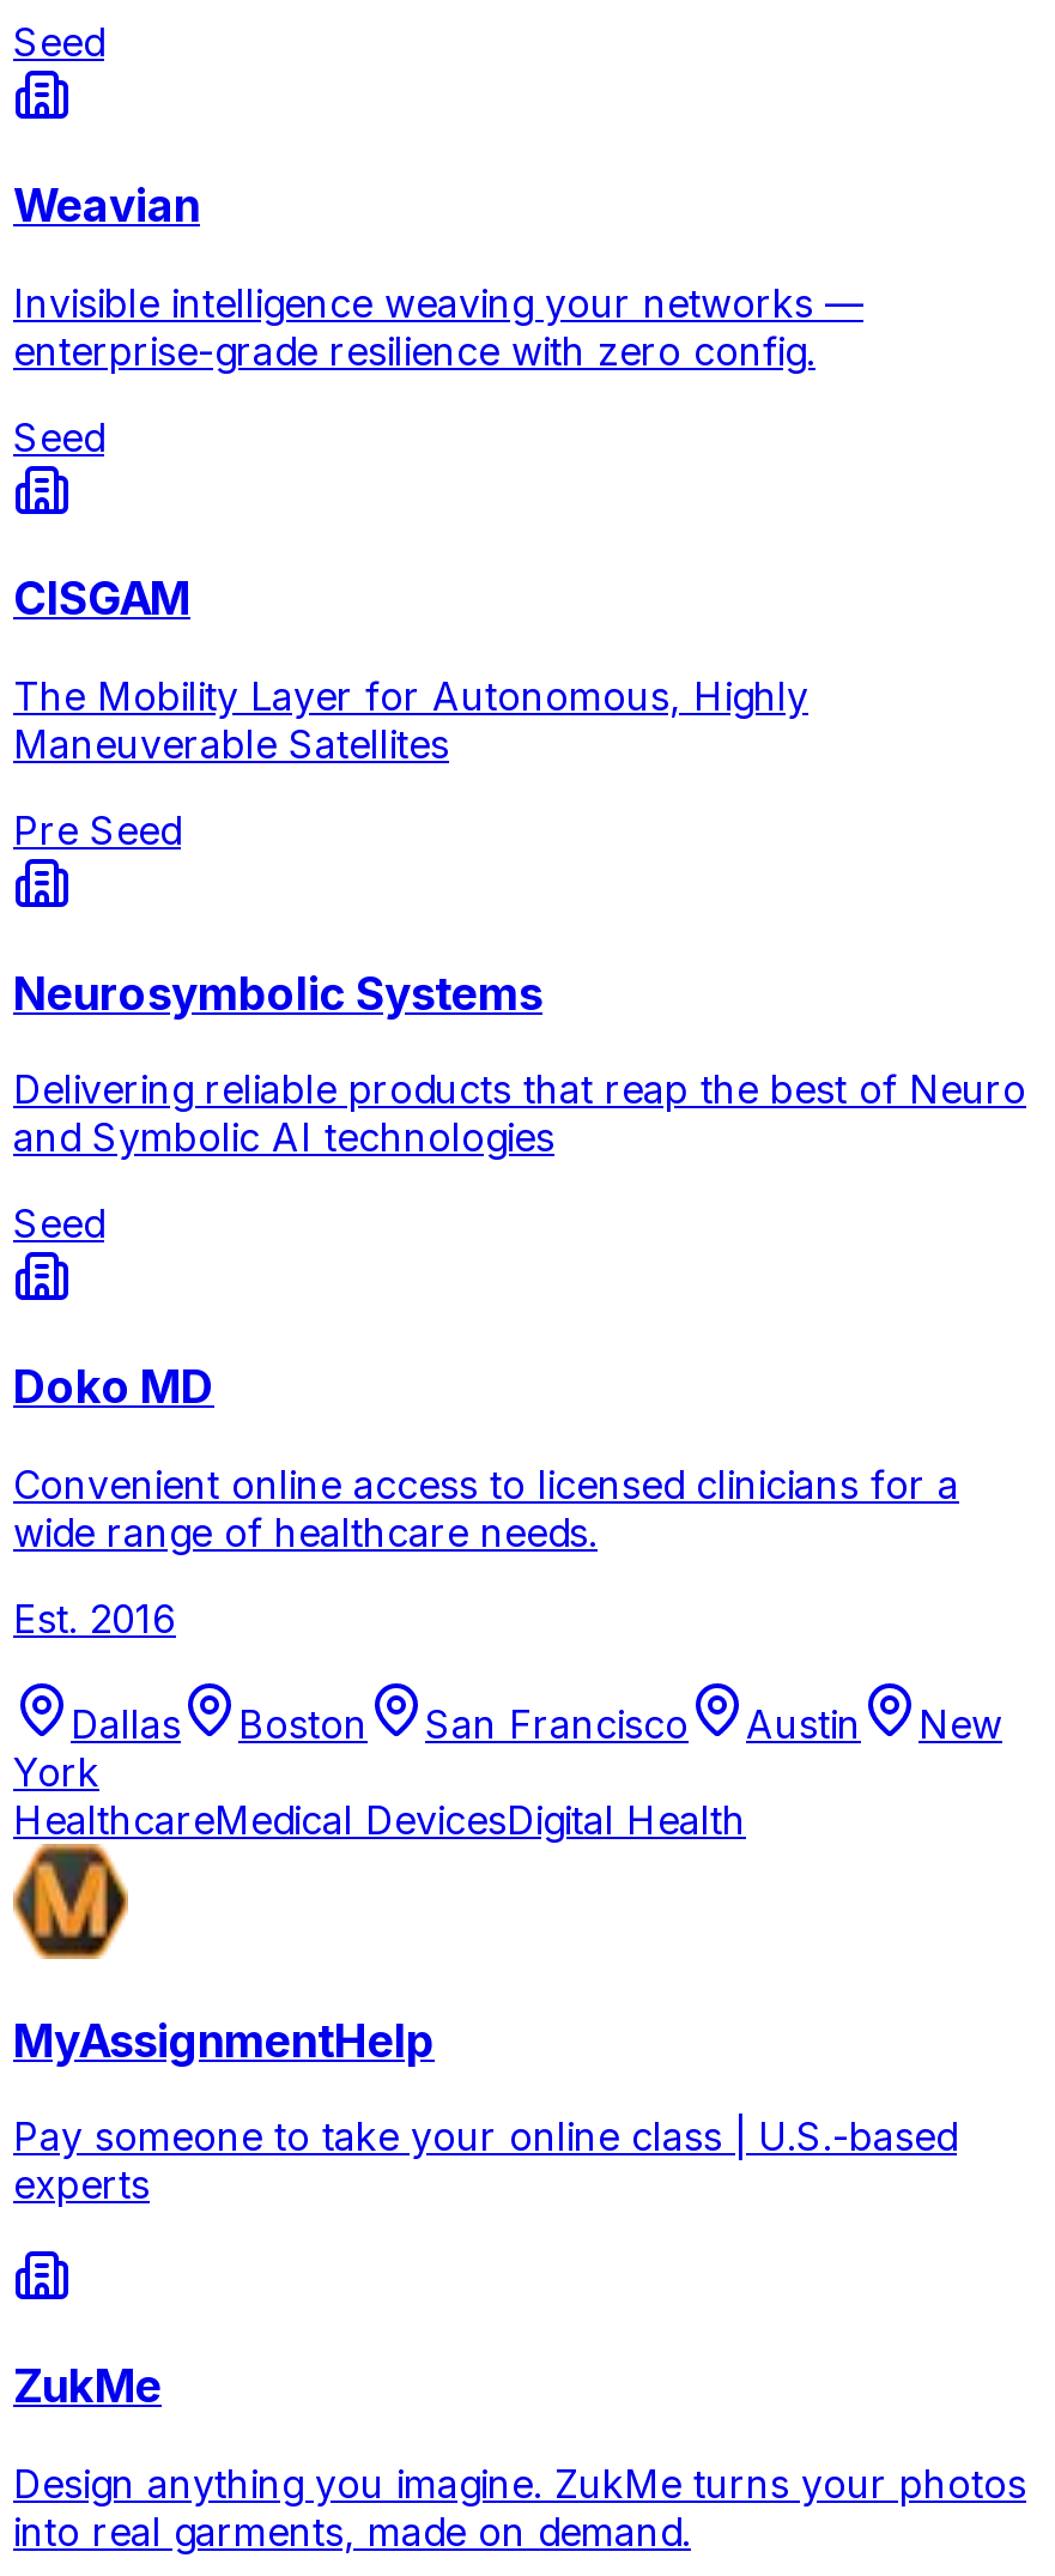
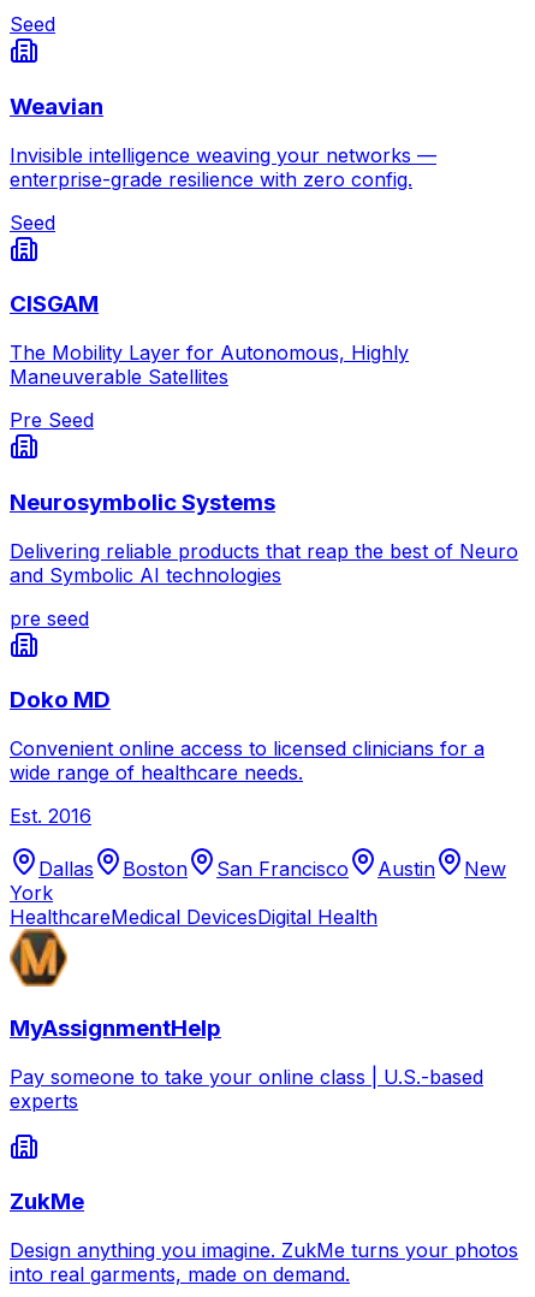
- Seed
+ pre seed
